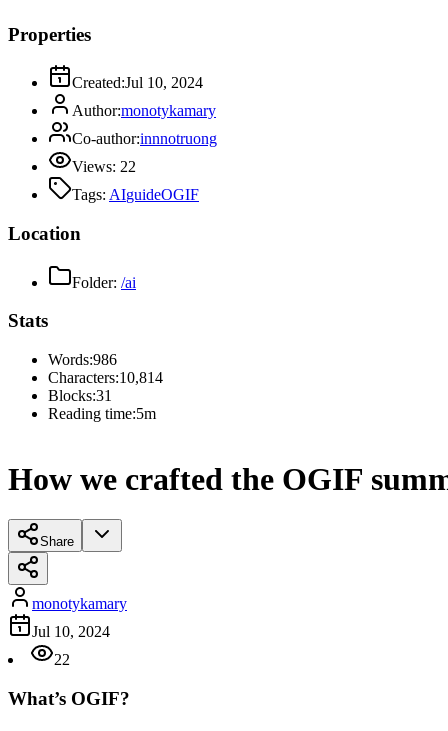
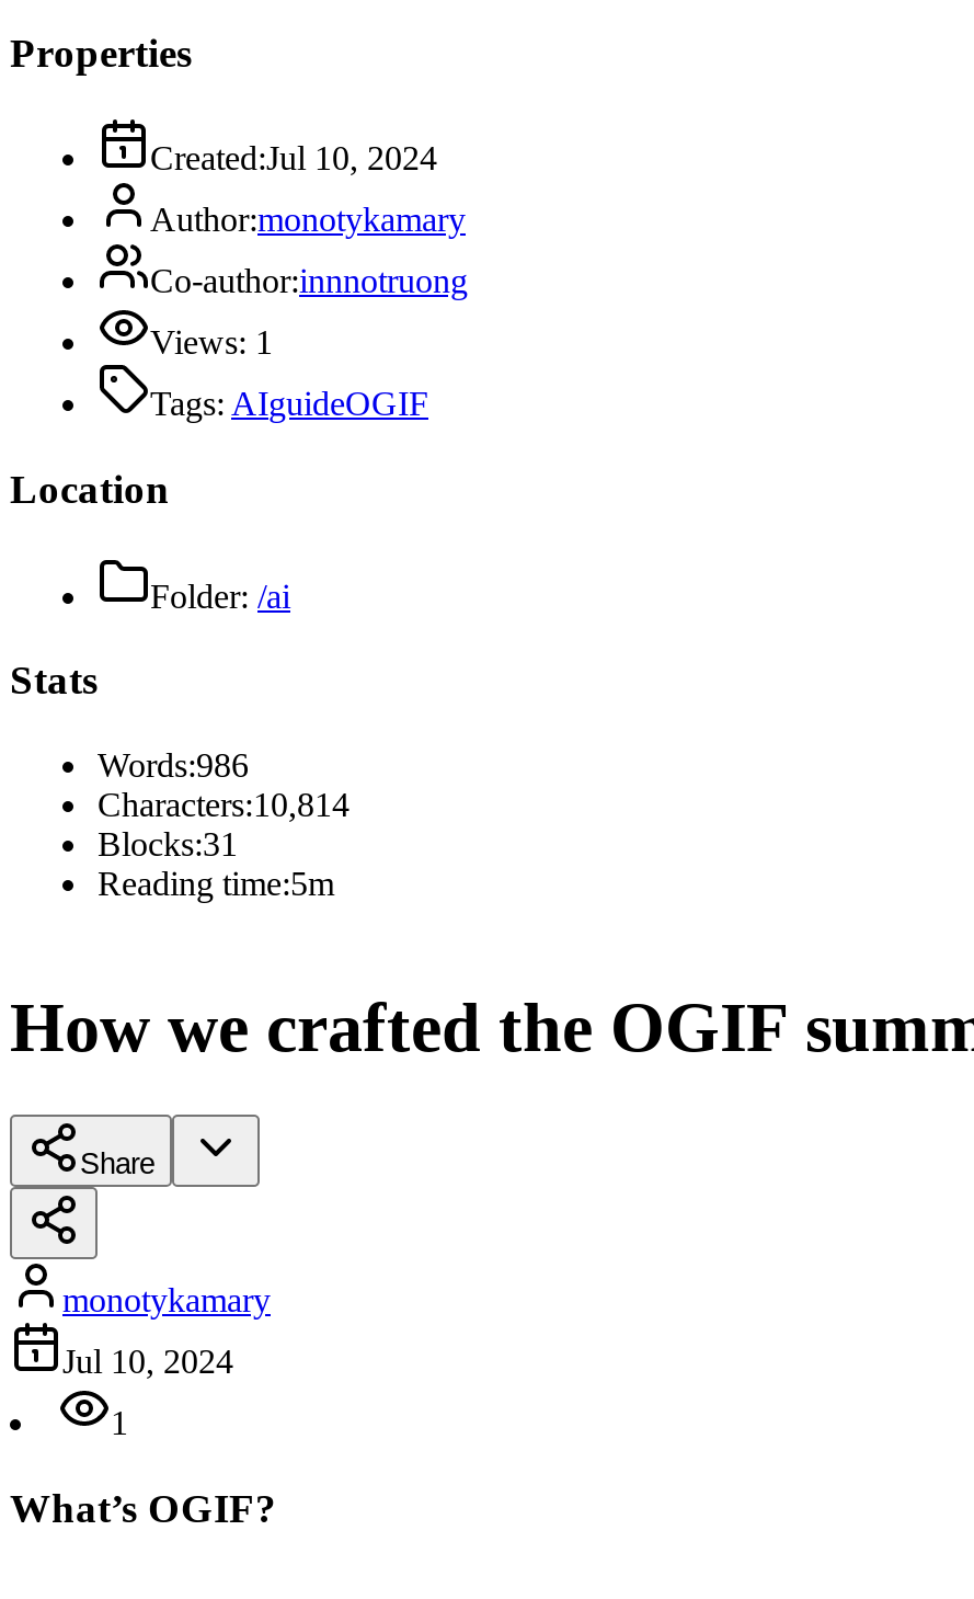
- Views: 22
+ Views: 1

- 22
+ 1
